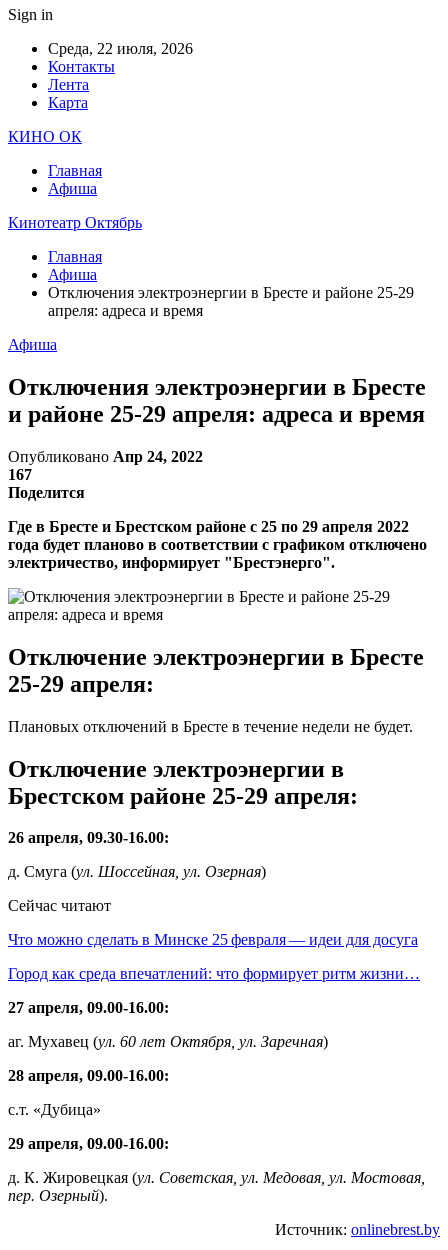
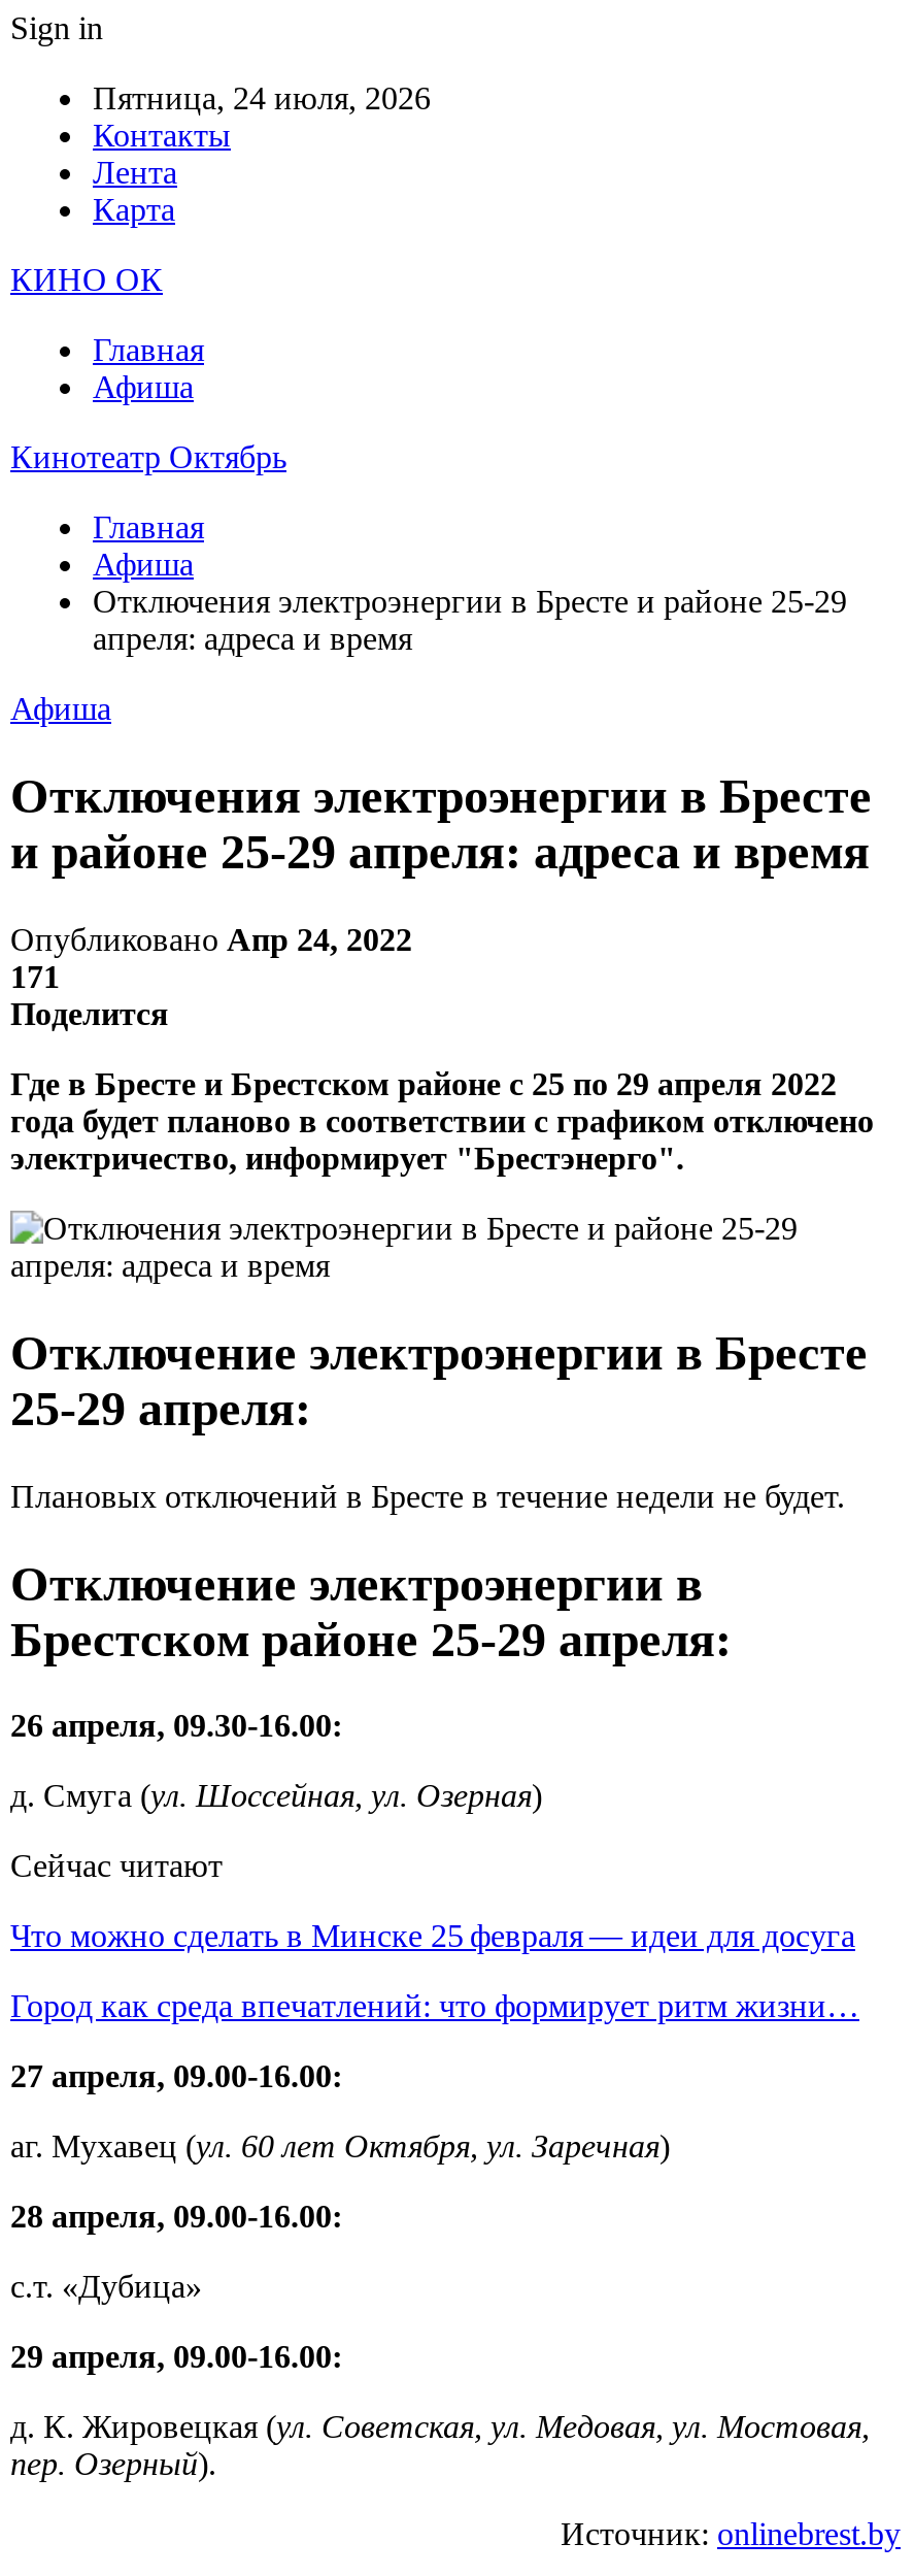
- Среда, 22 июля, 2026
+ Пятница, 24 июля, 2026

- 167
+ 171
